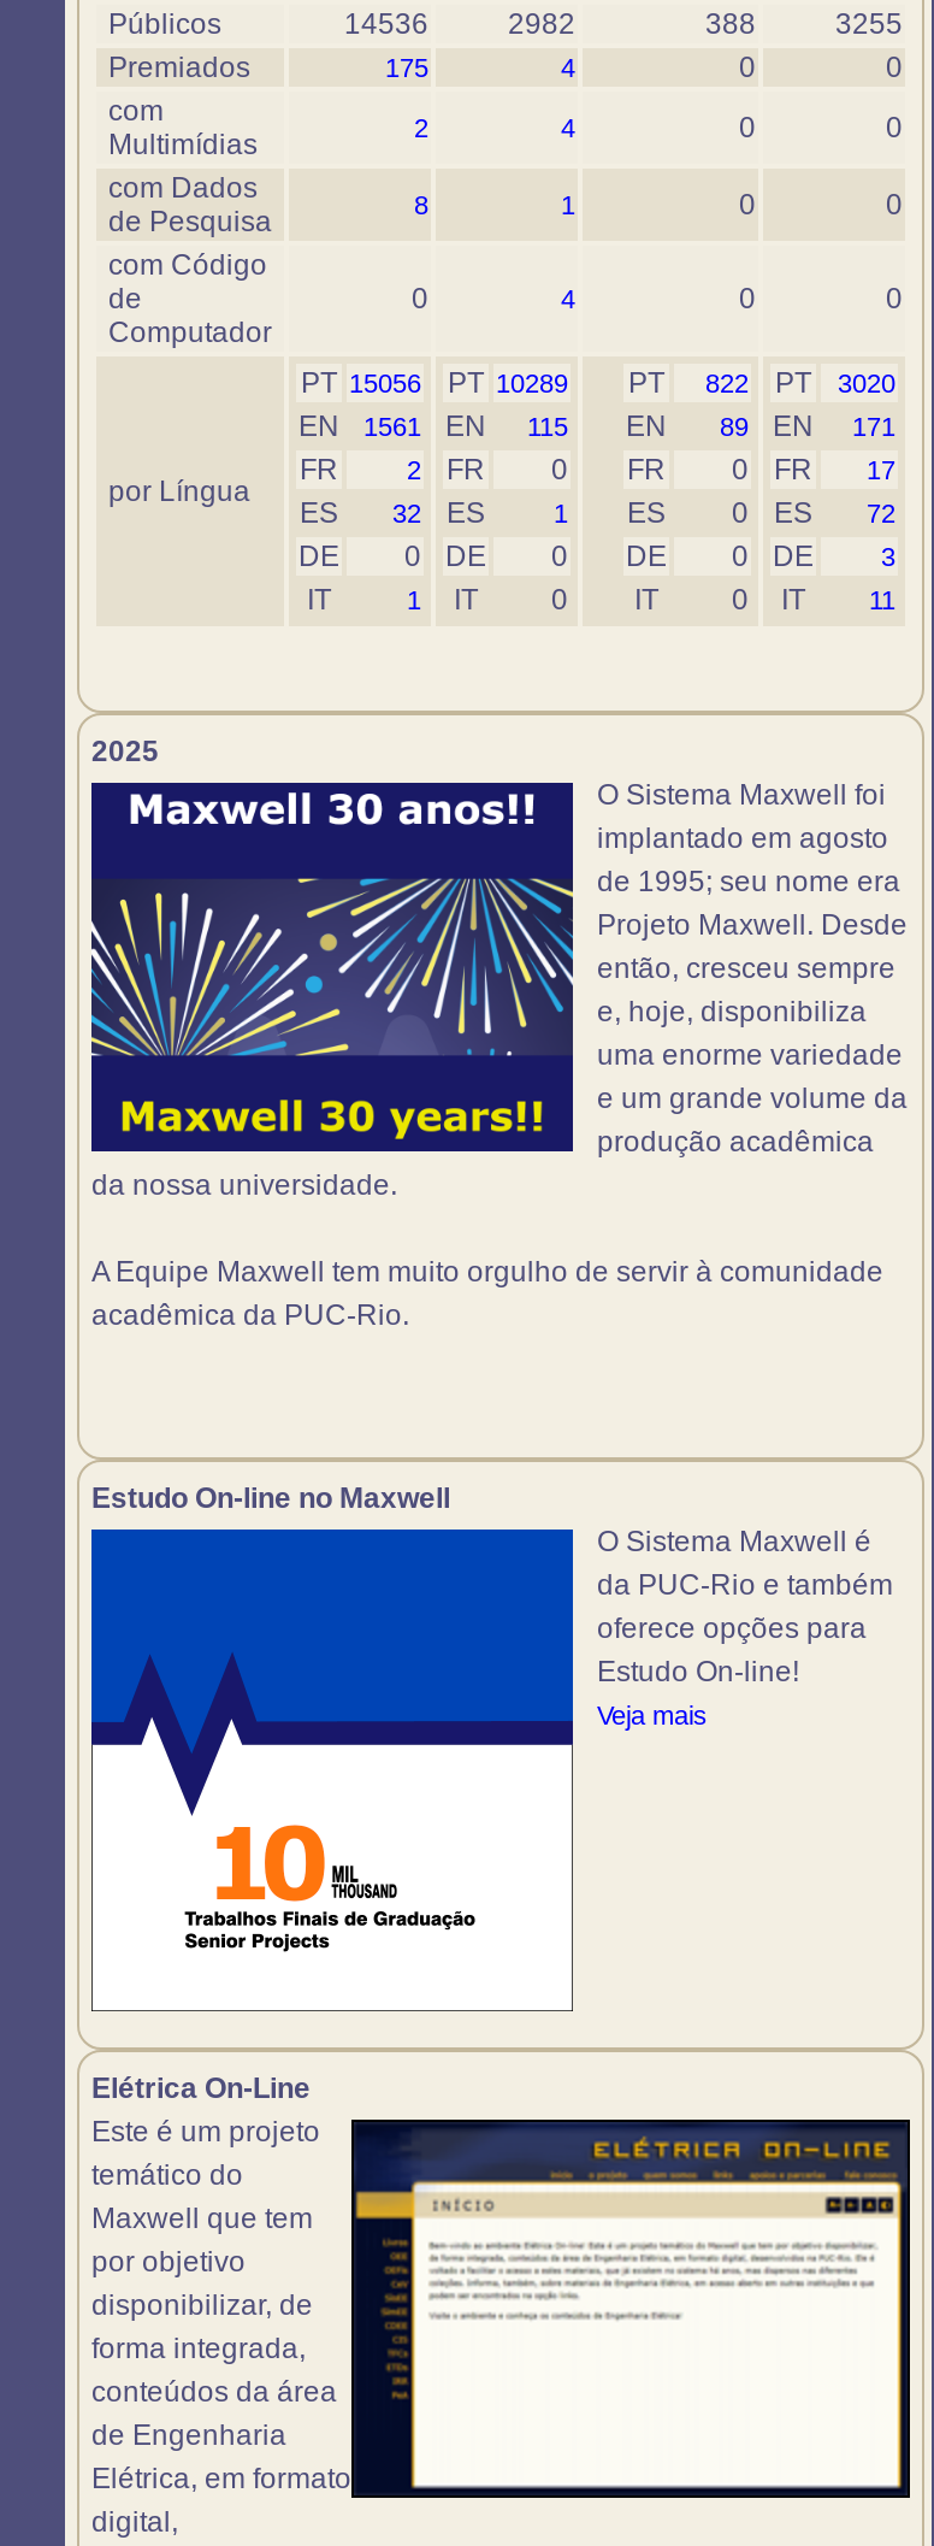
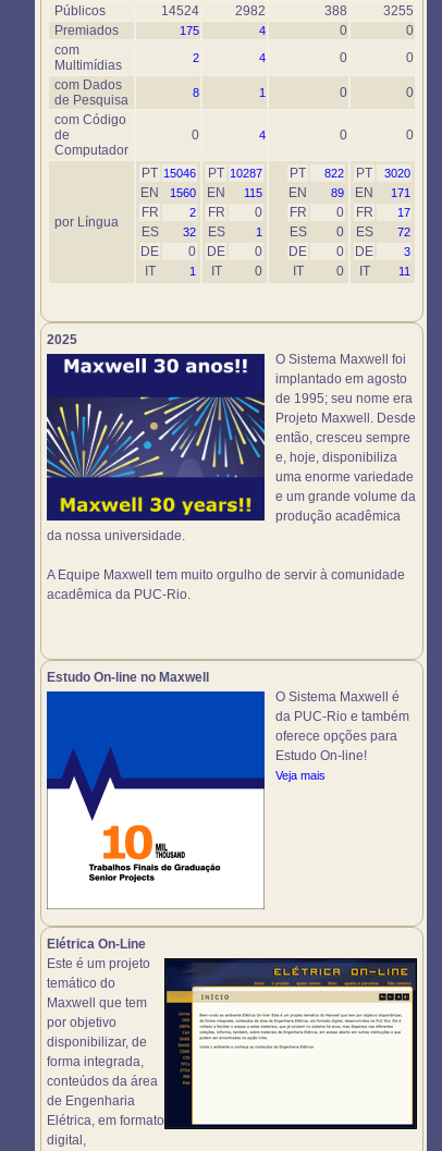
- 14536
+ 14524

- PT 15056
+ PT 15046

- PT 10289
+ PT 10287

- EN 1561 EN 115 EN 89 EN 171
+ EN 1560 EN 115 EN 89 EN 171
